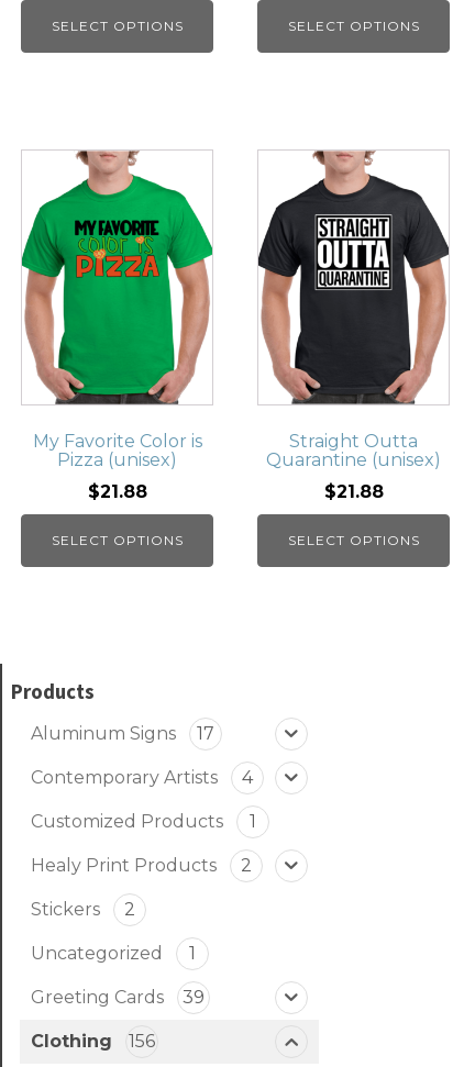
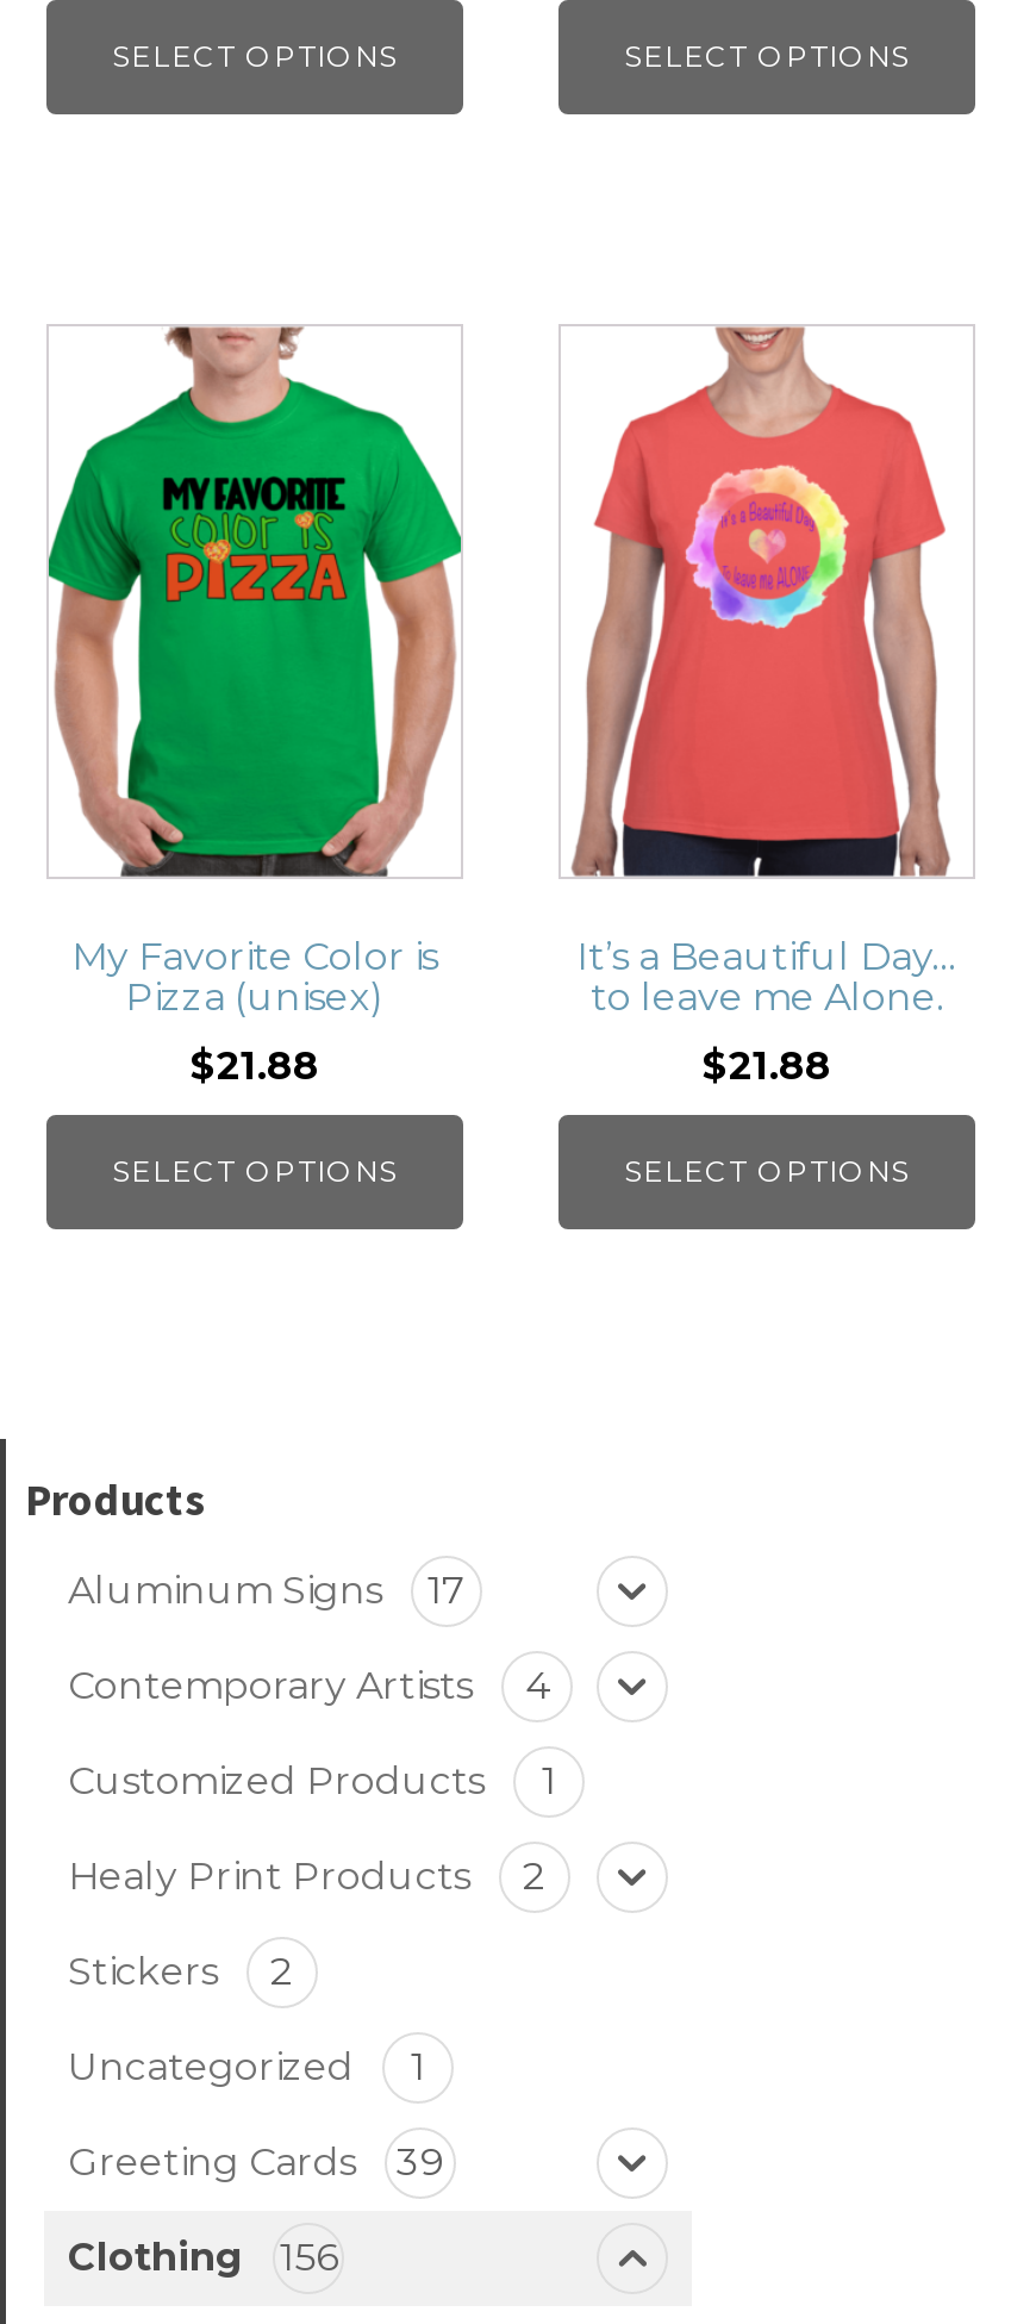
- [image]
- Straight Outta
- Quarantine (unisex)
+ [image]
+ It’s a Beautiful Day…
+ to leave me Alone.
